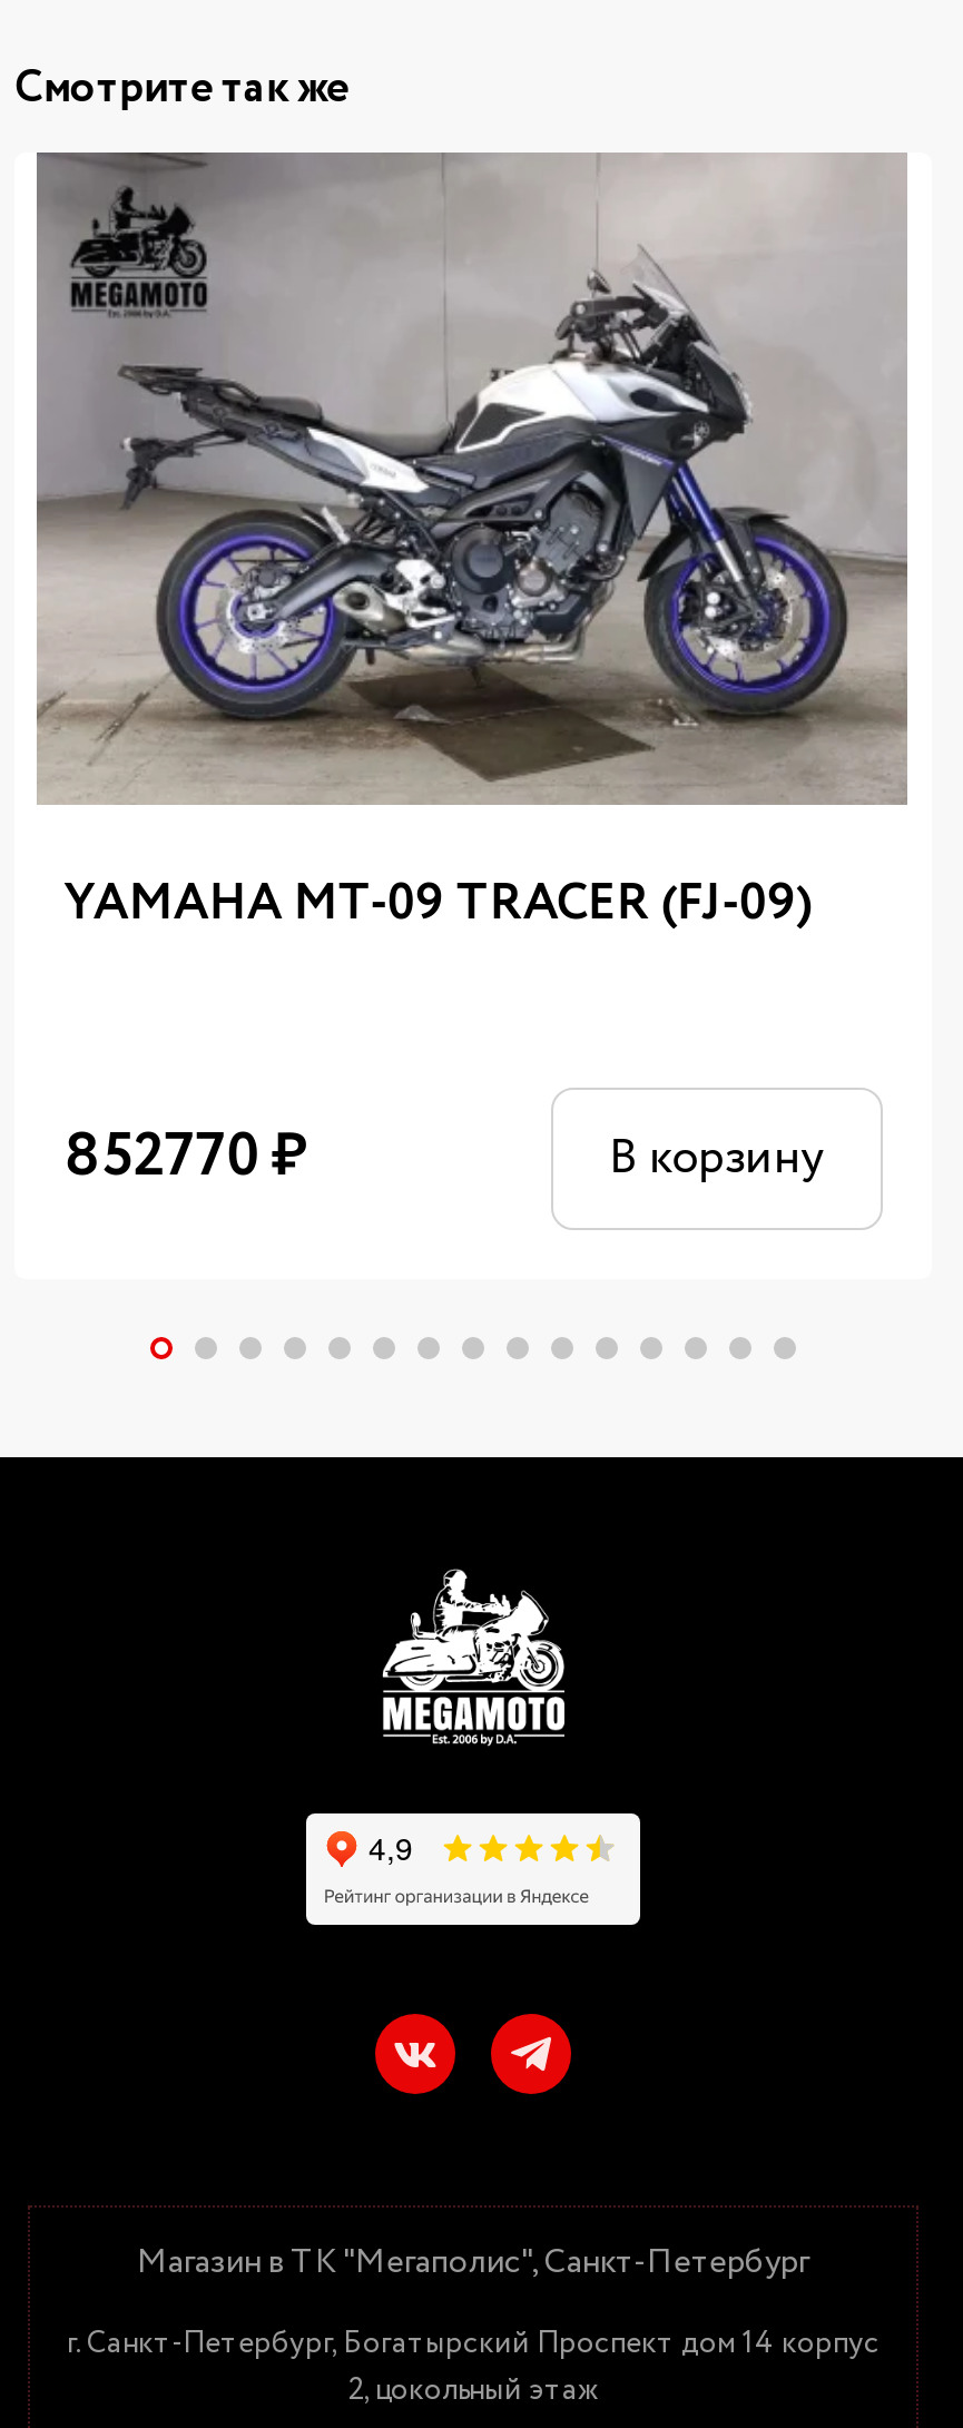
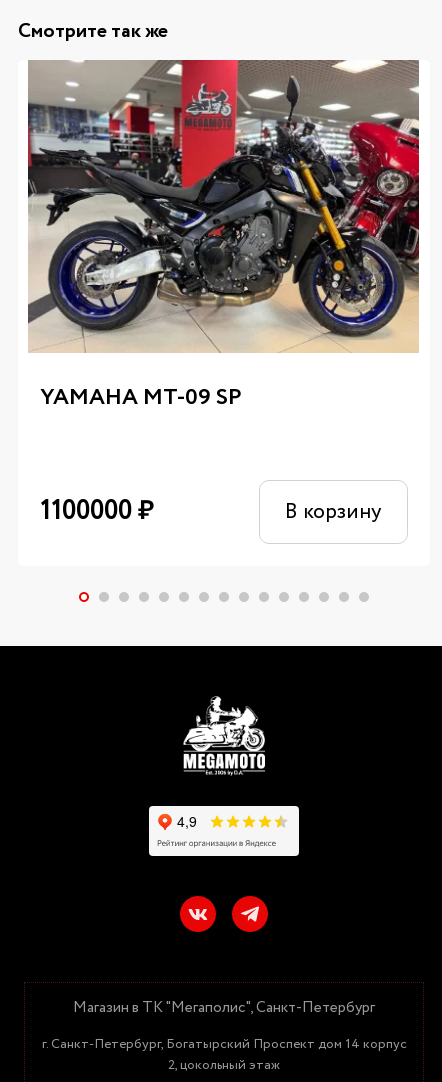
- [image]
- YAMAHA MT-09 TRACER (FJ-09)
+ [image]
+ YAMAHA MT-09 SP

- 852770₽
+ 1100000₽
